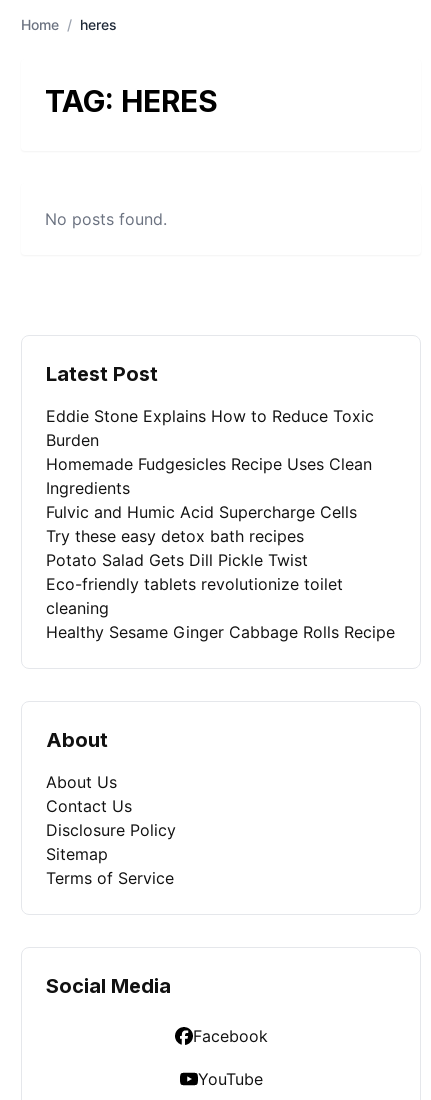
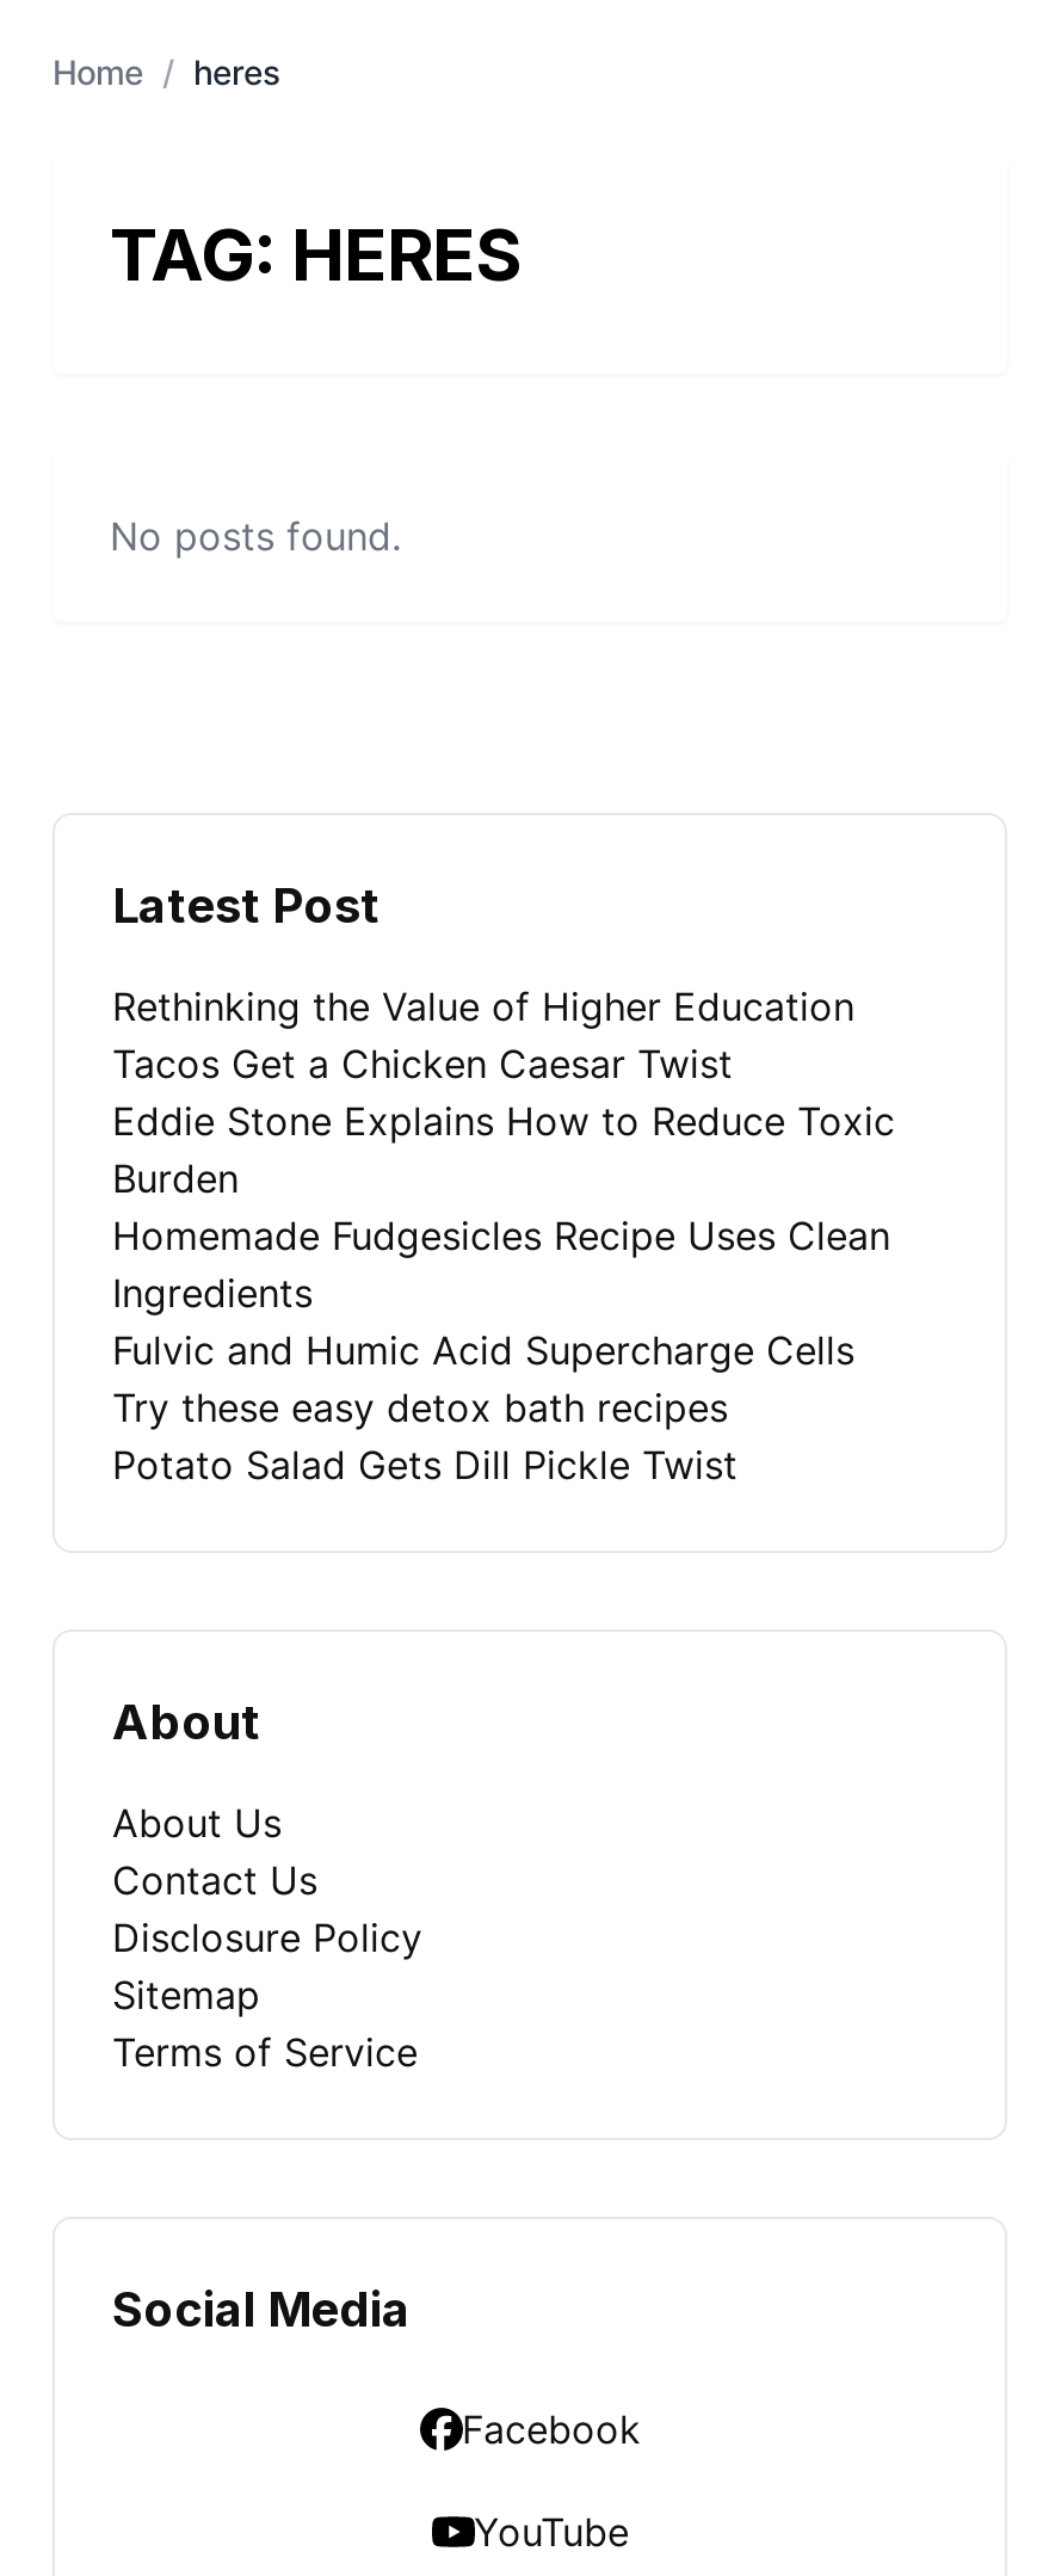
+ Rethinking the Value of Higher Education
+ Tacos Get a Chicken Caesar Twist

moved down: Eddie Stone Explains How to Reduce Toxic | Burden | Homemade Fudgesicles Recipe Uses Clean | Ingredients | Fulvic and Humic Acid Supercharge Cells | Try these easy detox bath recipes | Potato Salad Gets Dill Pickle Twist

- Eco-friendly tablets revolutionize toilet
- cleaning
- Healthy Sesame Ginger Cabbage Rolls Recipe
